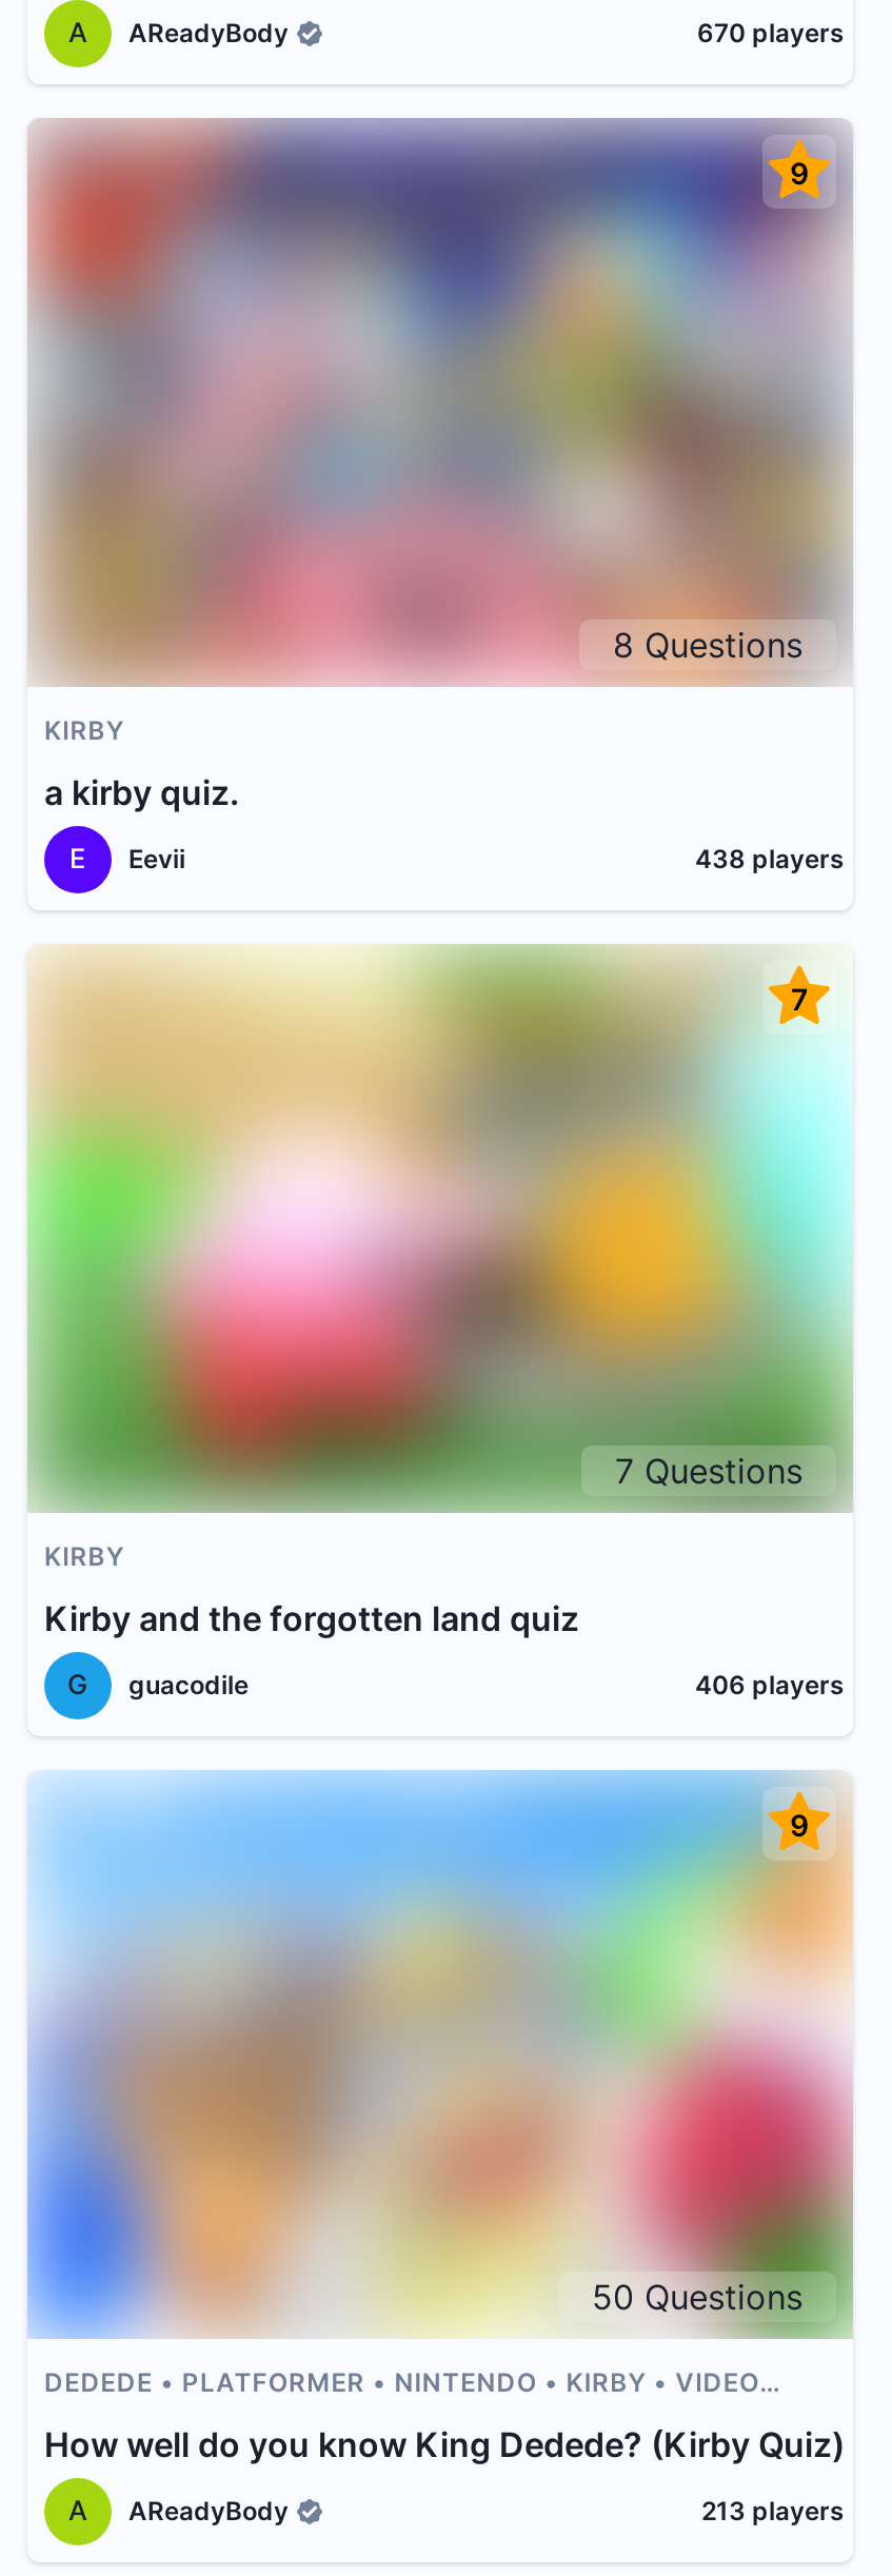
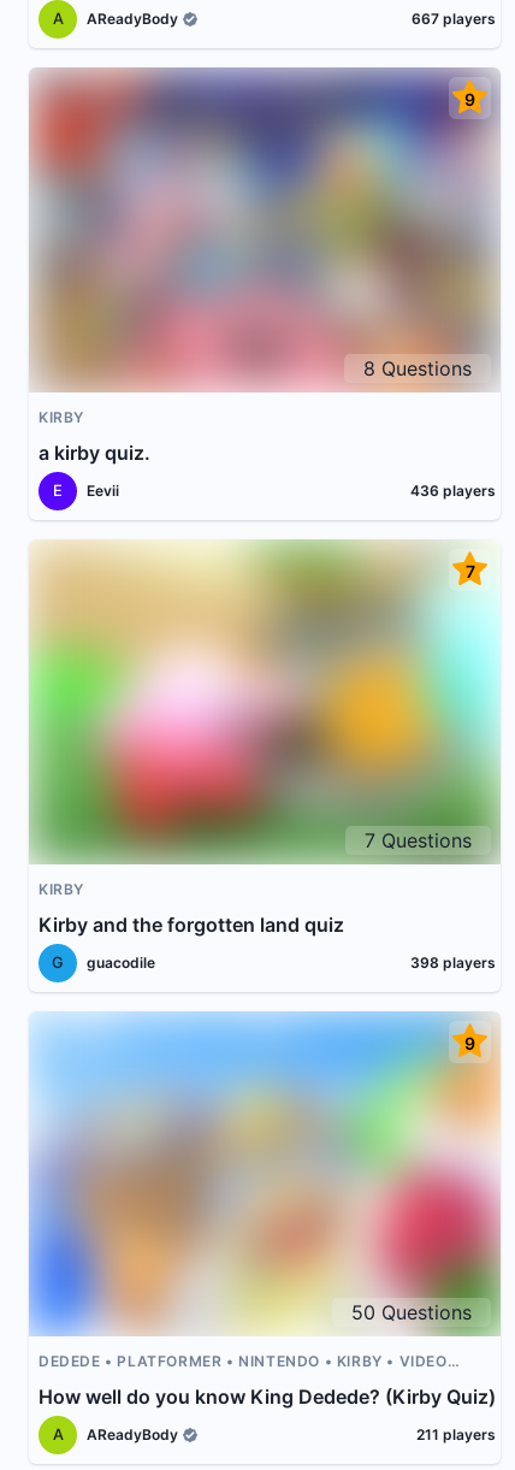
- 670 players
+ 667 players

- 438 players
+ 436 players

- 406 players
+ 398 players

- 213 players
+ 211 players
